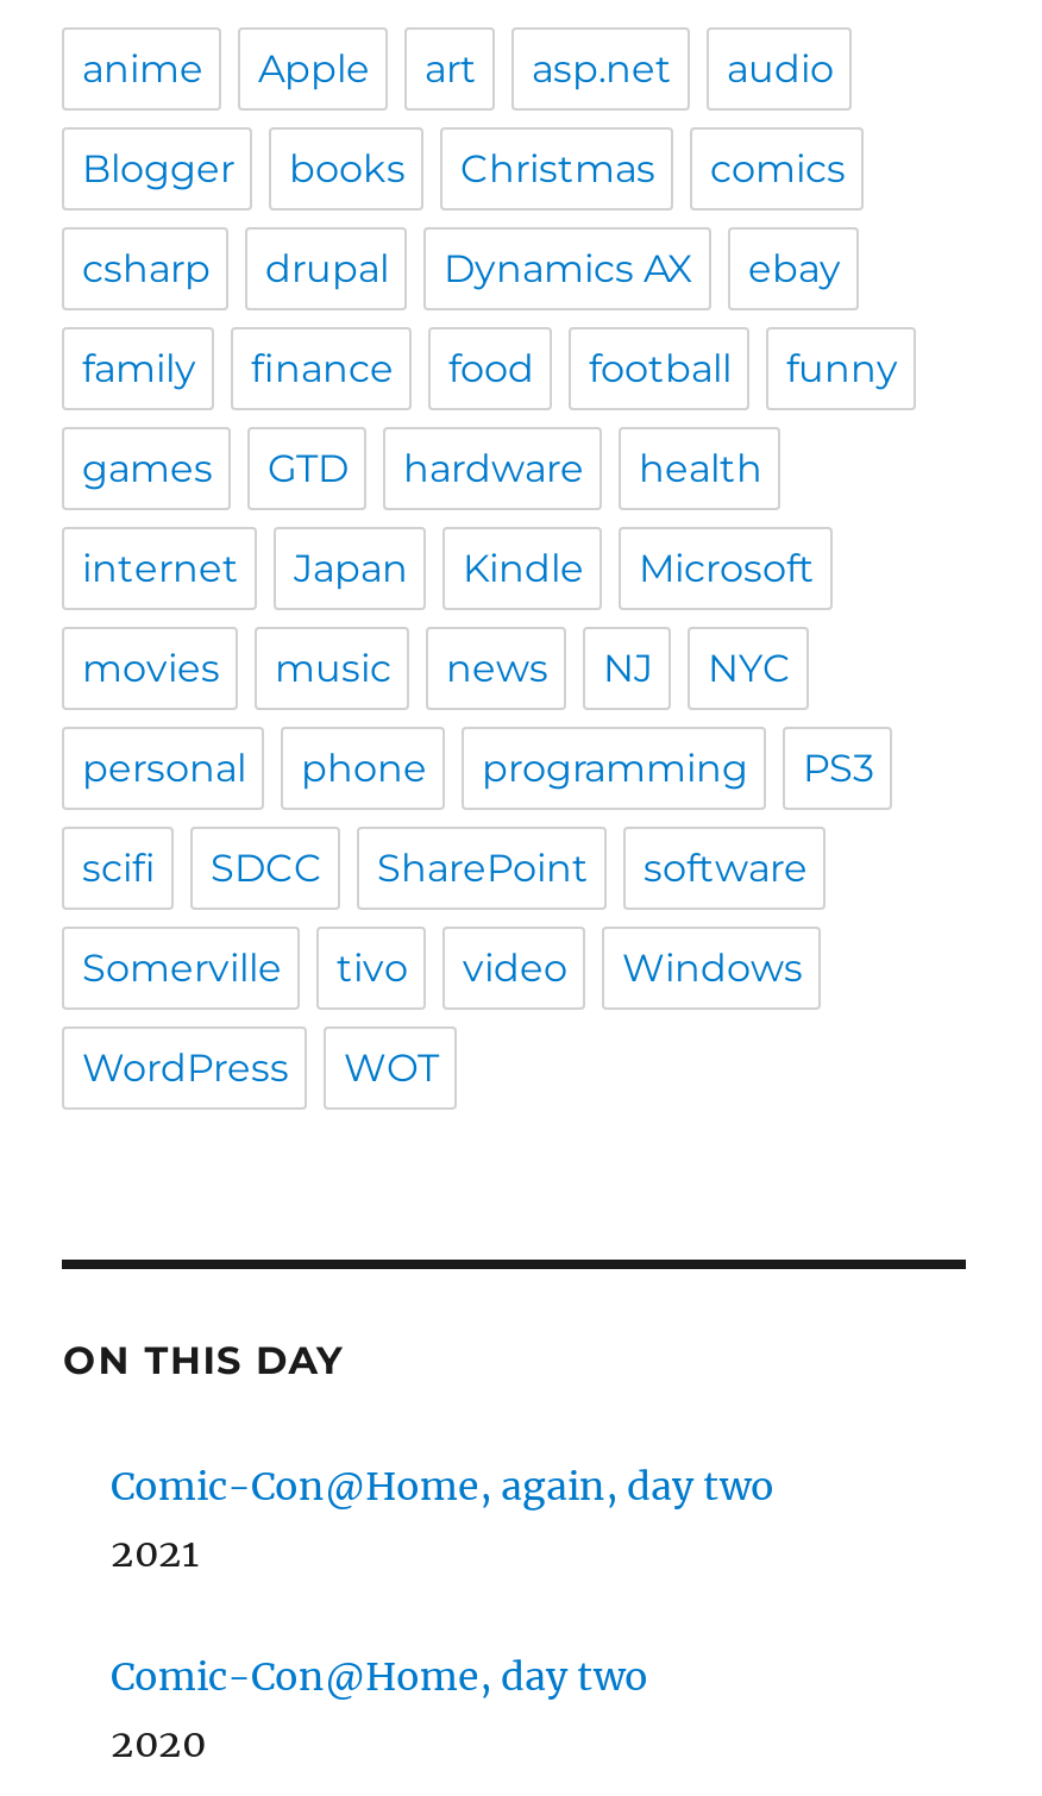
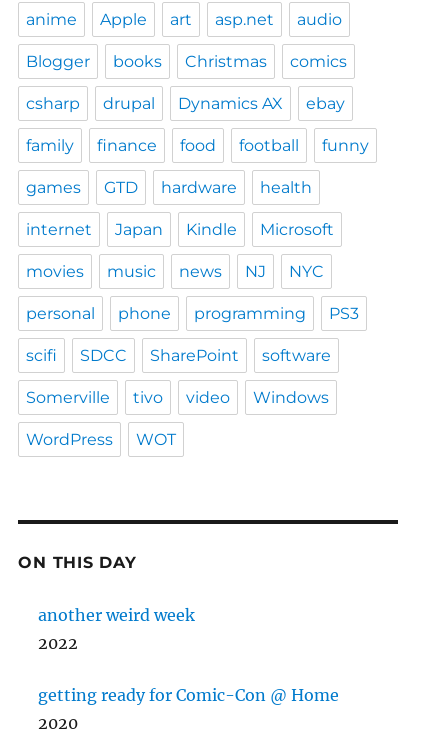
- Comic-Con@Home, again, day two
- 2021
+ another weird week
+ 2022

- Comic-Con@Home, day two
+ getting ready for Comic-Con @ Home
